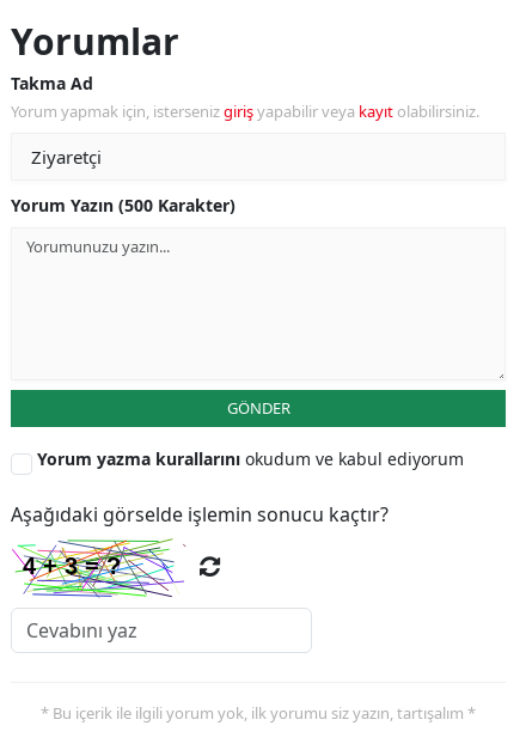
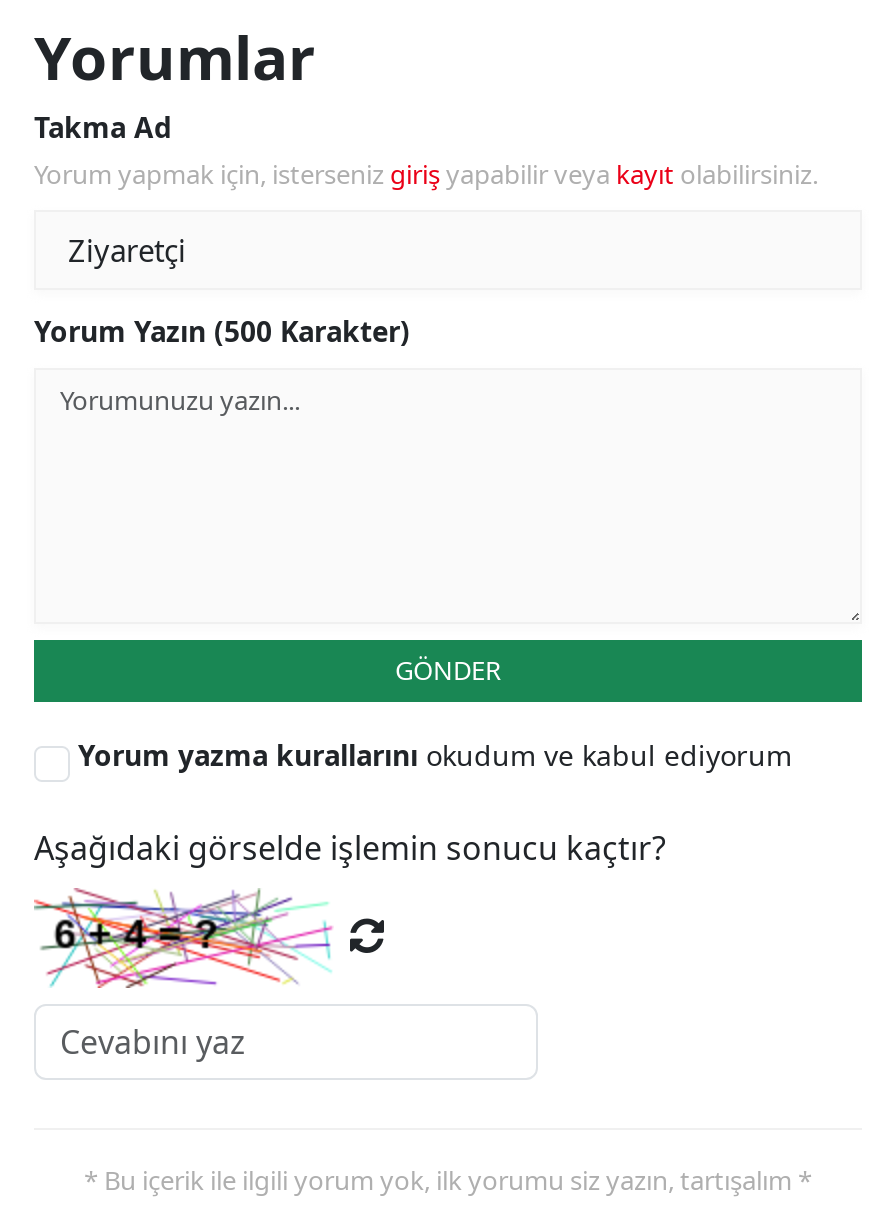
- [image]
+ [image]
